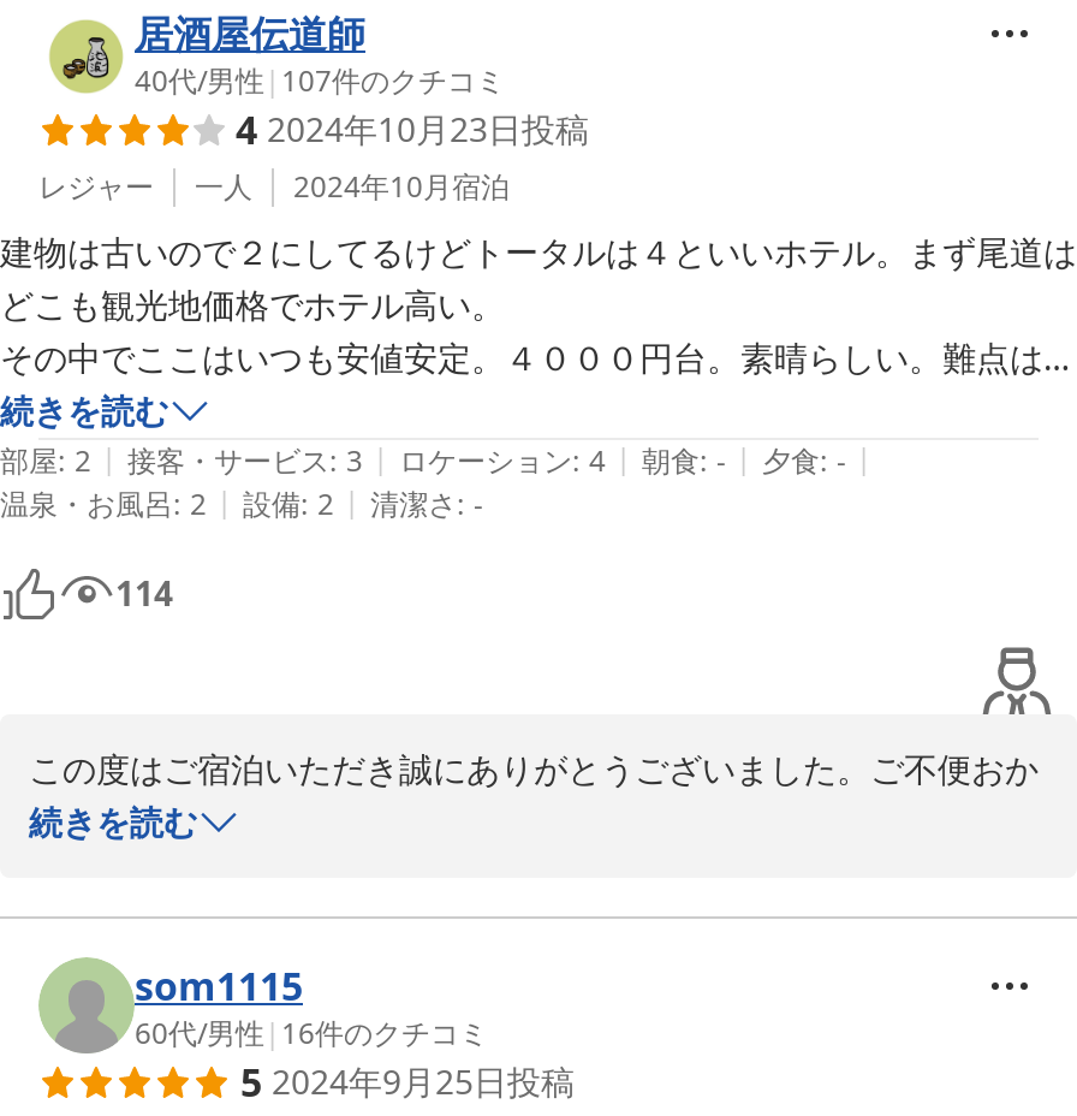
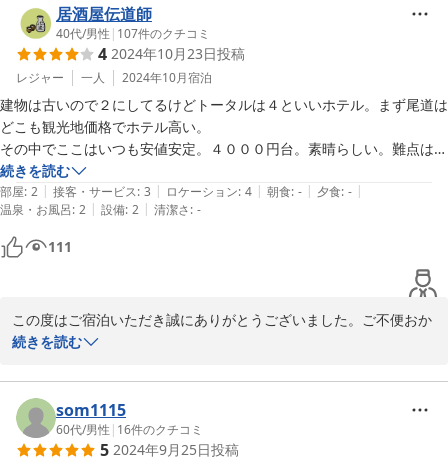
- 114
+ 111
